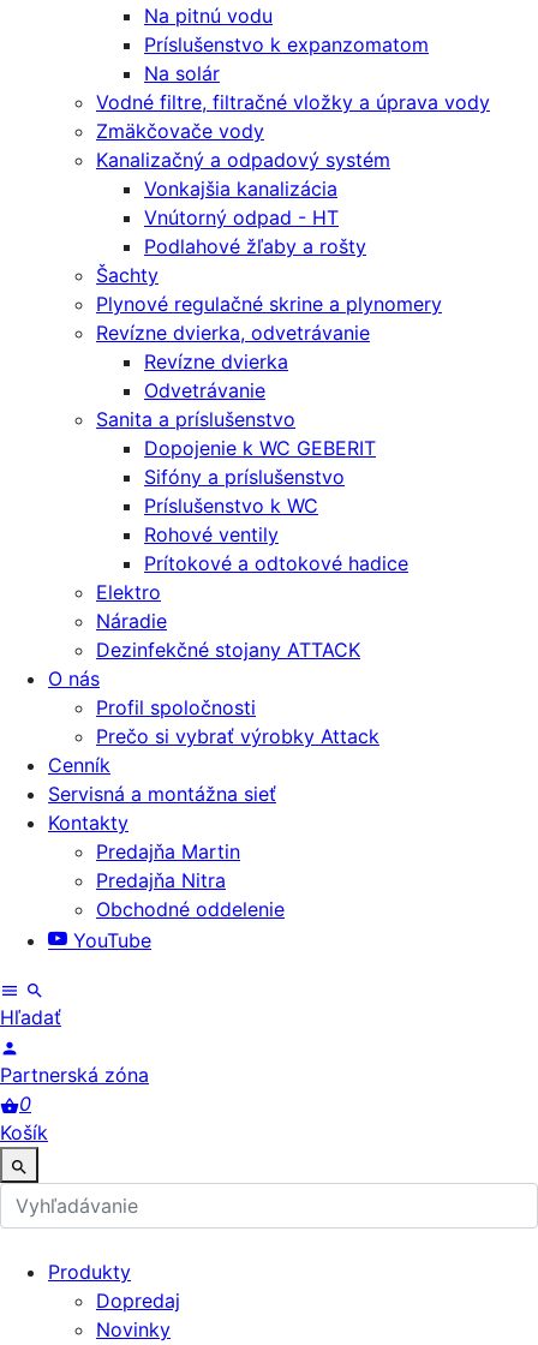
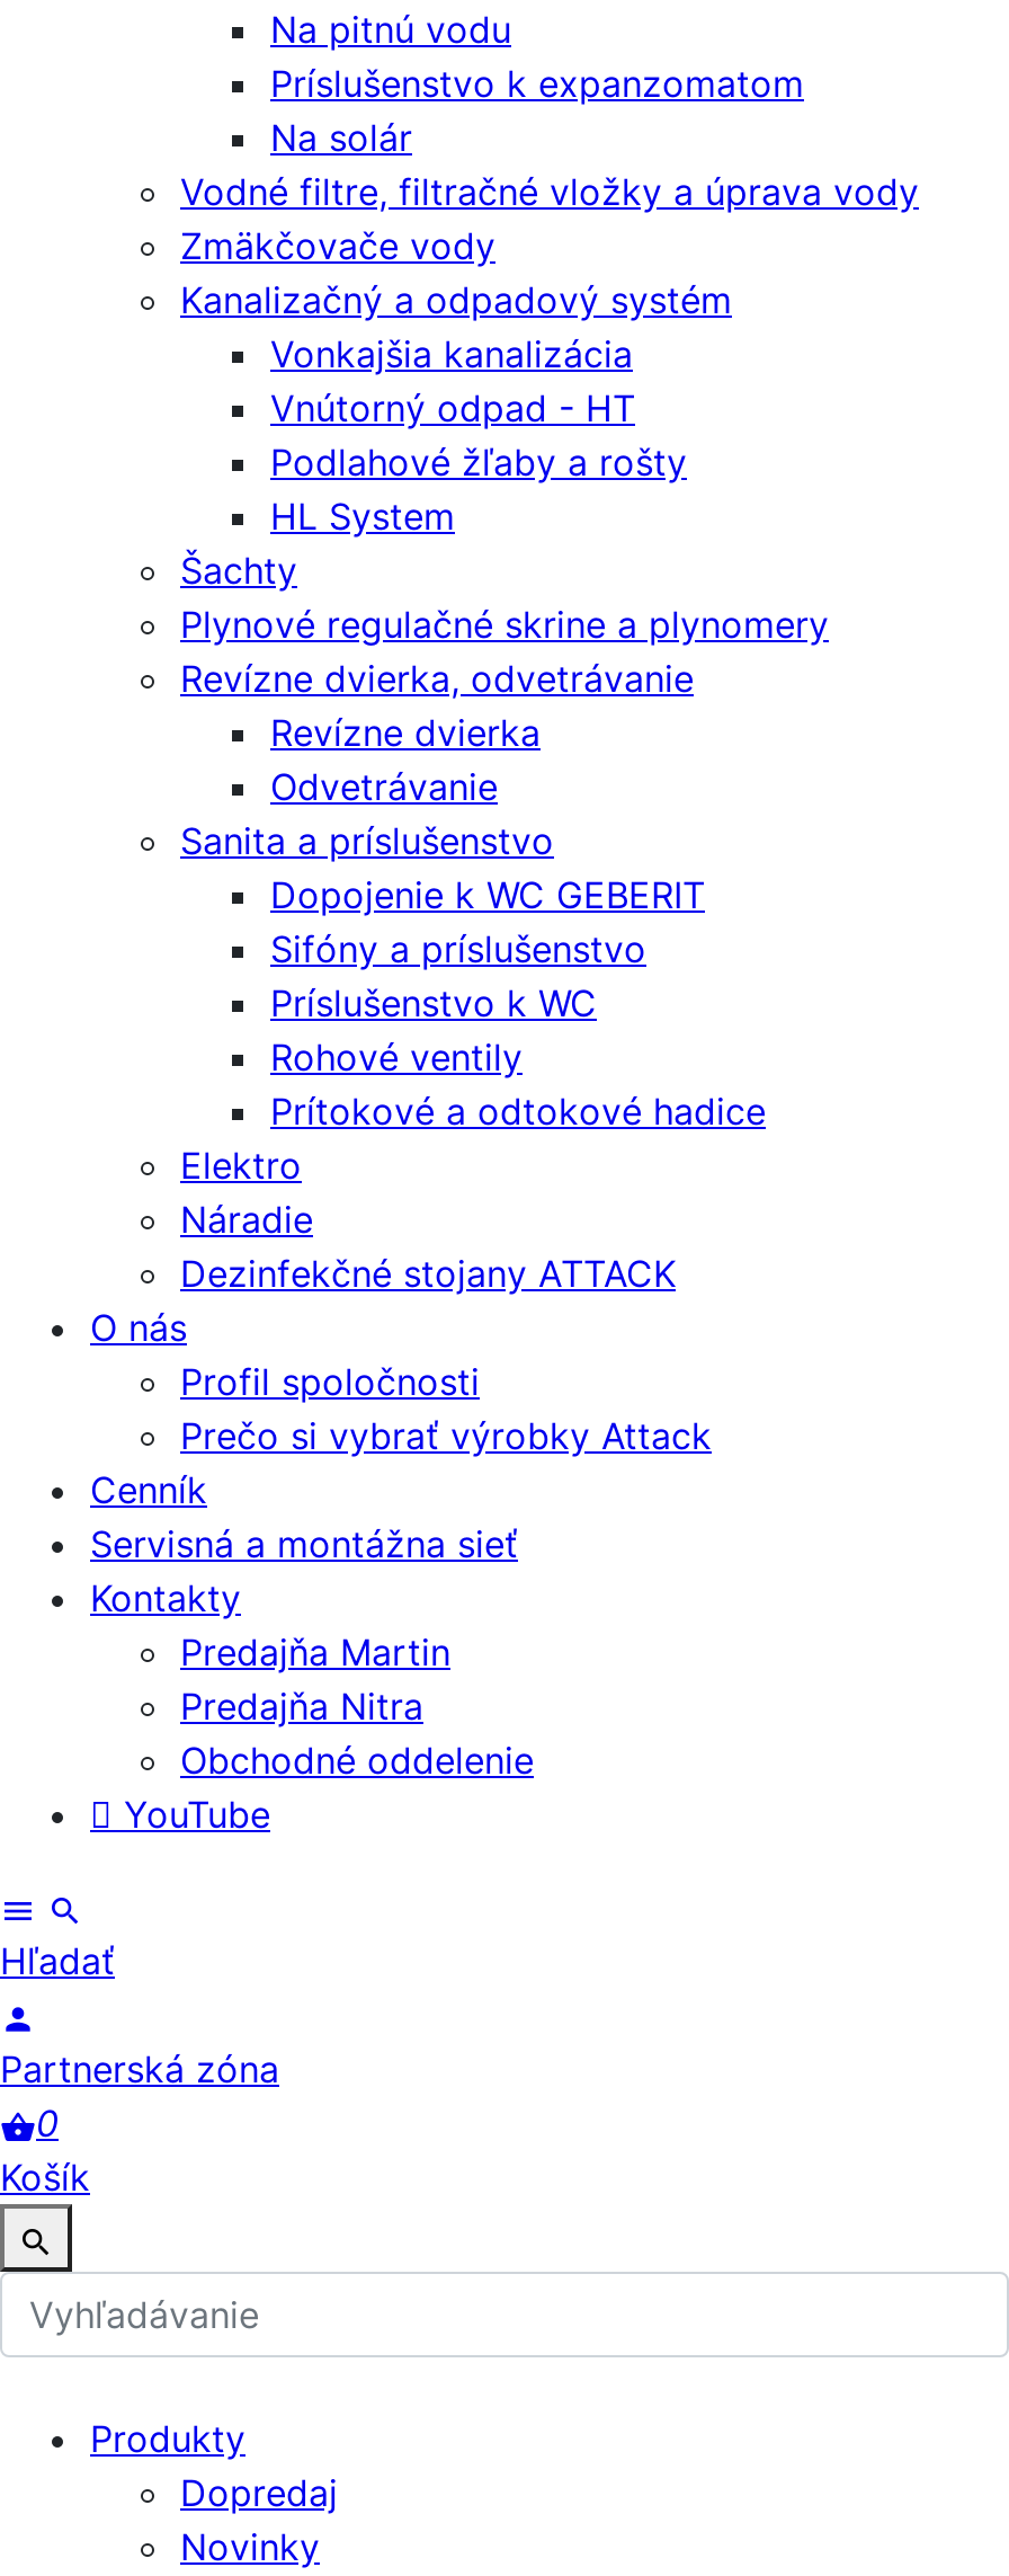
+ HL System
